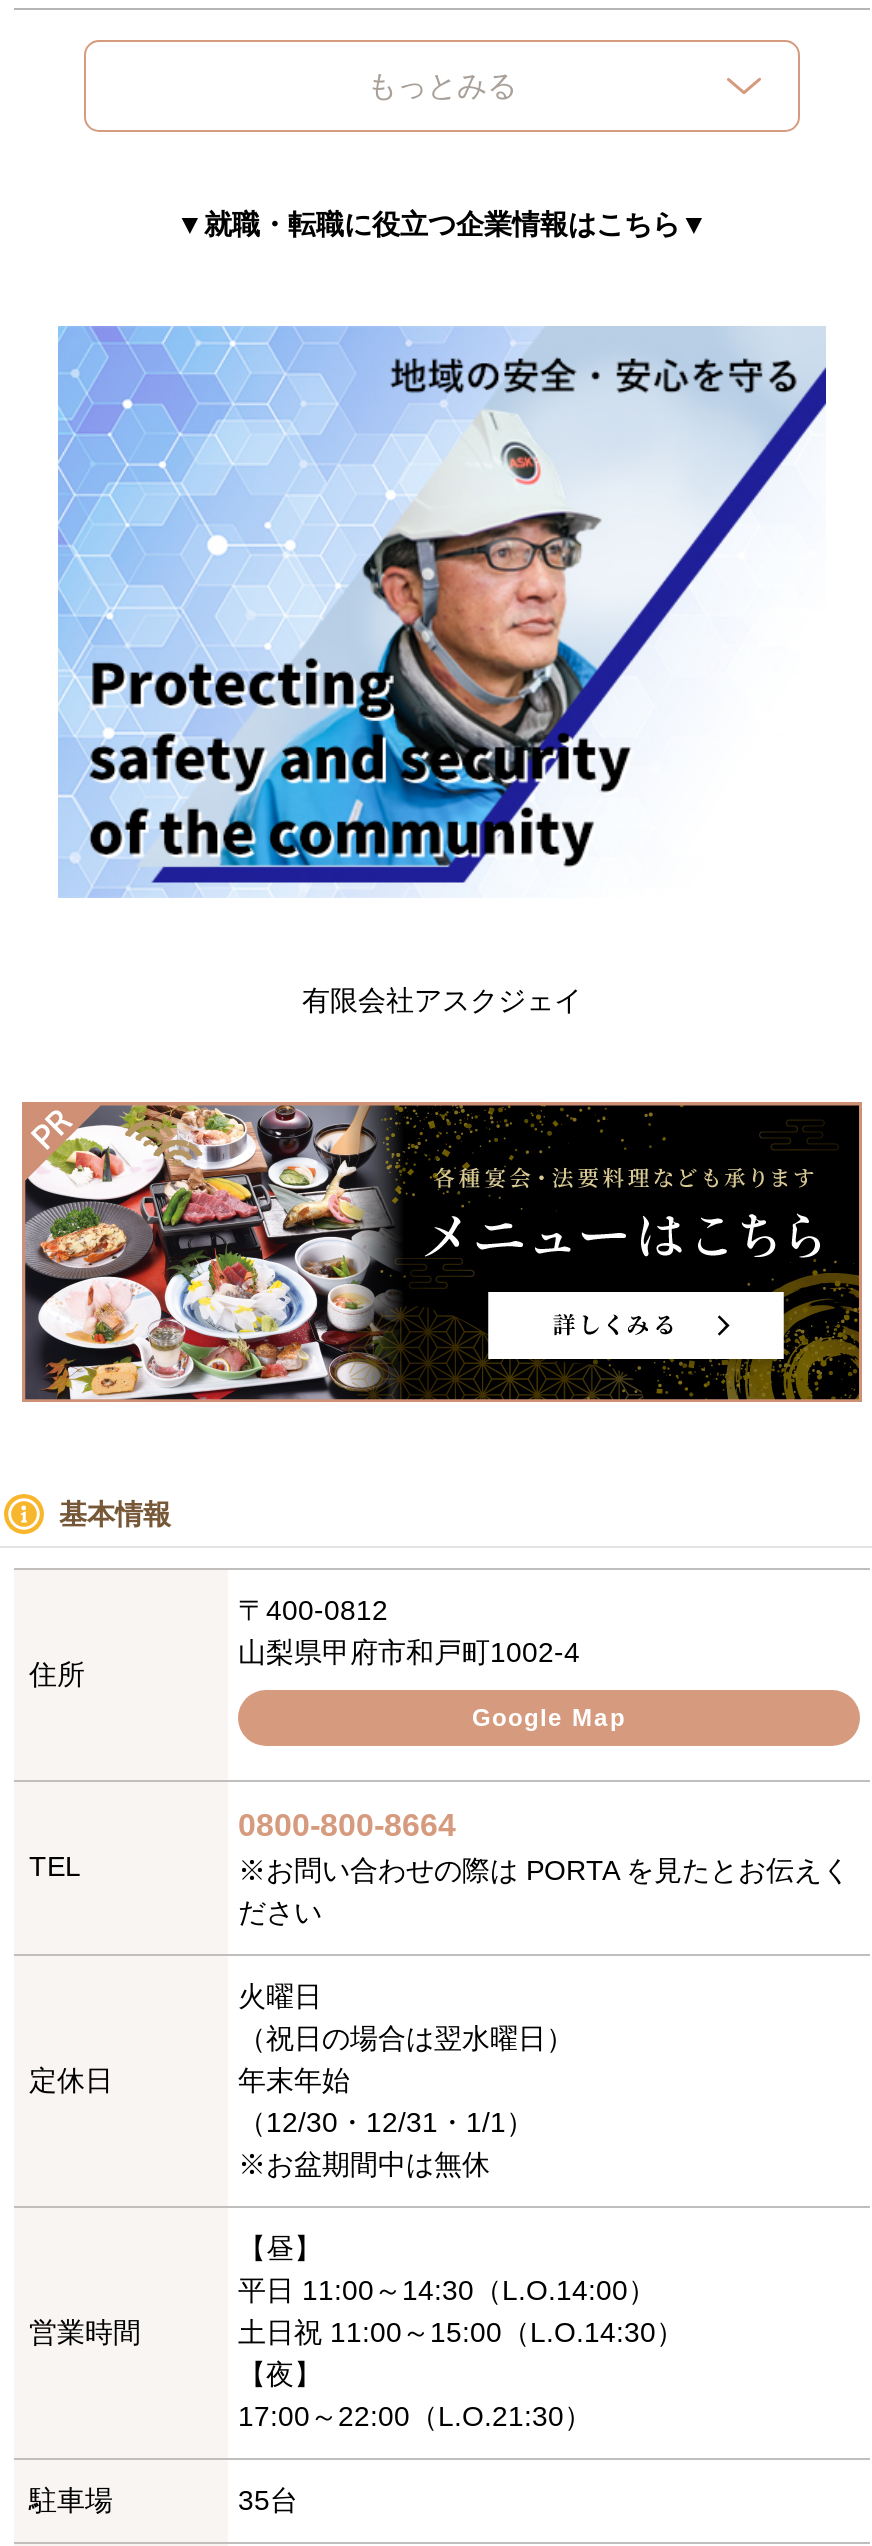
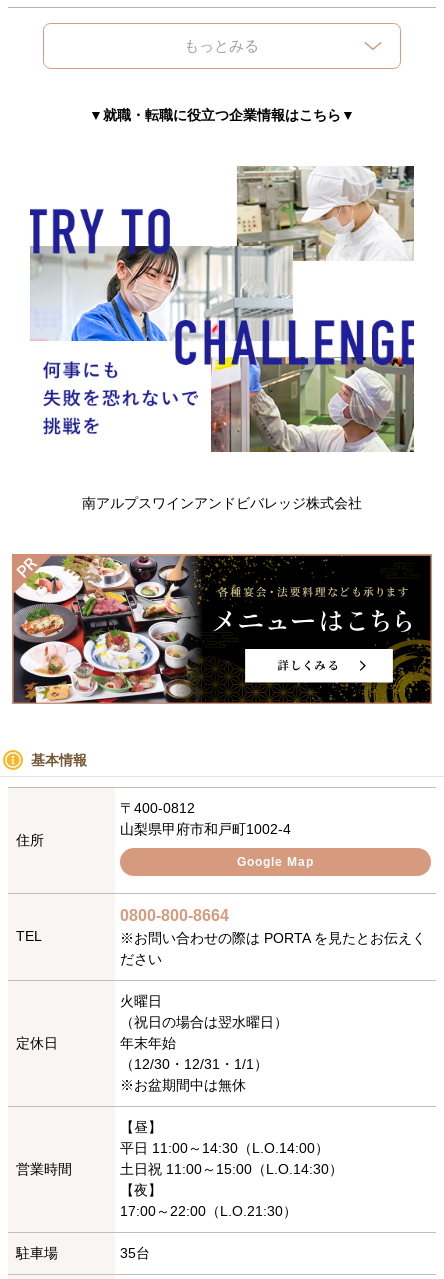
- [image]
+ [image]

- 有限会社アスクジェイ
+ 南アルプスワインアンドビバレッジ株式会社
